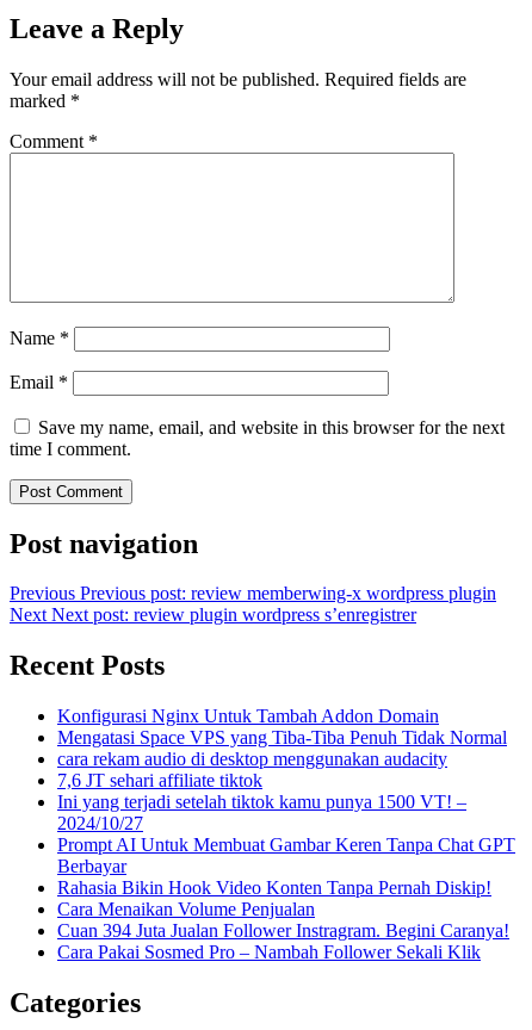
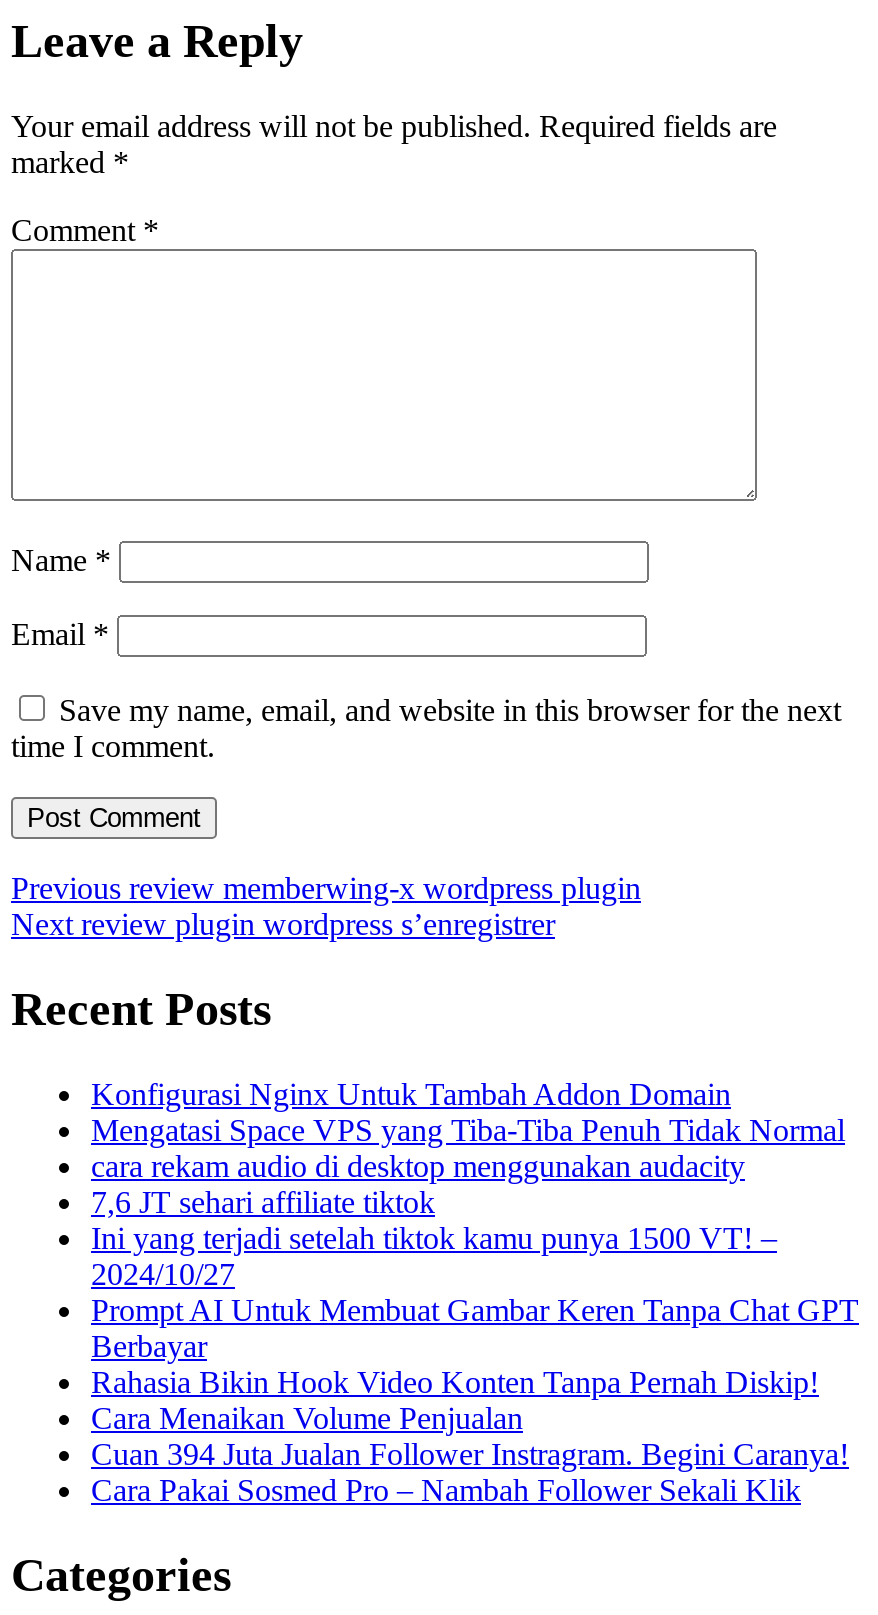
- Post navigation
- Previous Previous post: review memberwing-x wordpress plugin
- Next Next post: review plugin wordpress s’enregistrer
+ Previous review memberwing-x wordpress plugin
+ Next review plugin wordpress s’enregistrer
